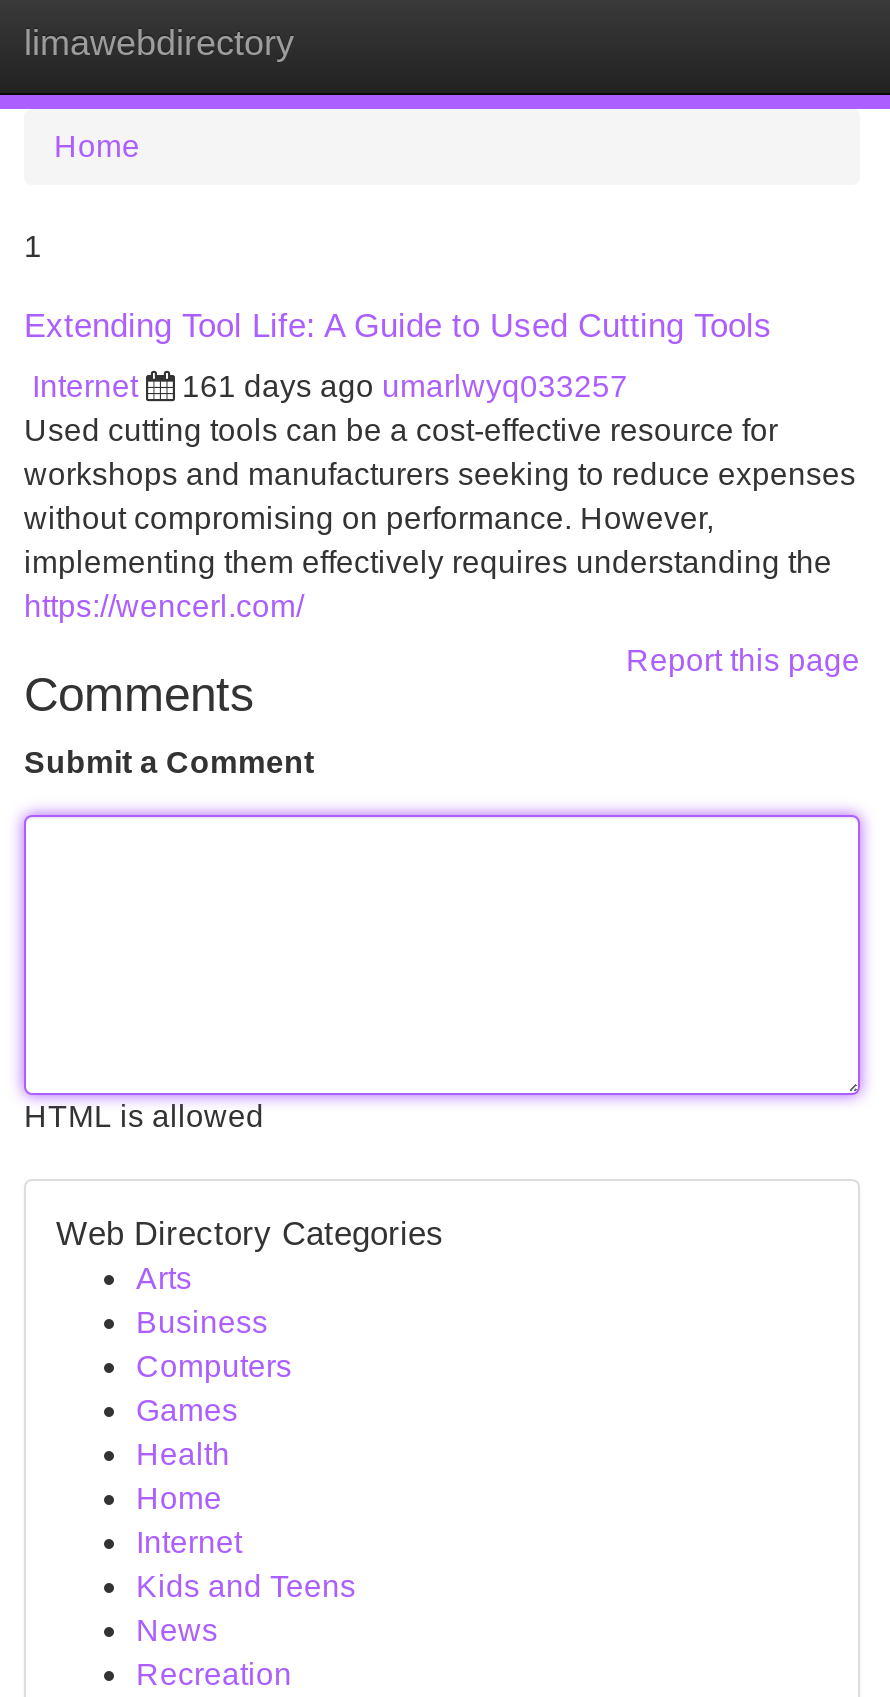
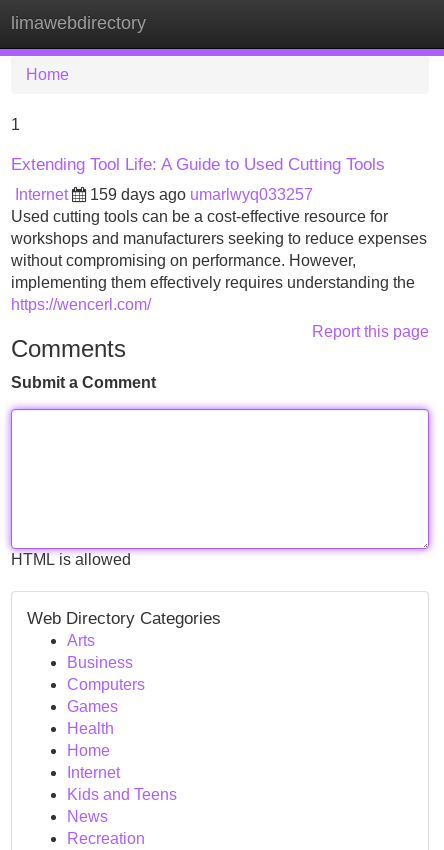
- 161 days ago umarlwyq033257
+ 159 days ago umarlwyq033257
